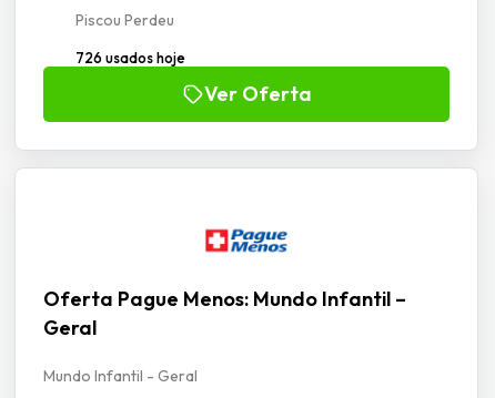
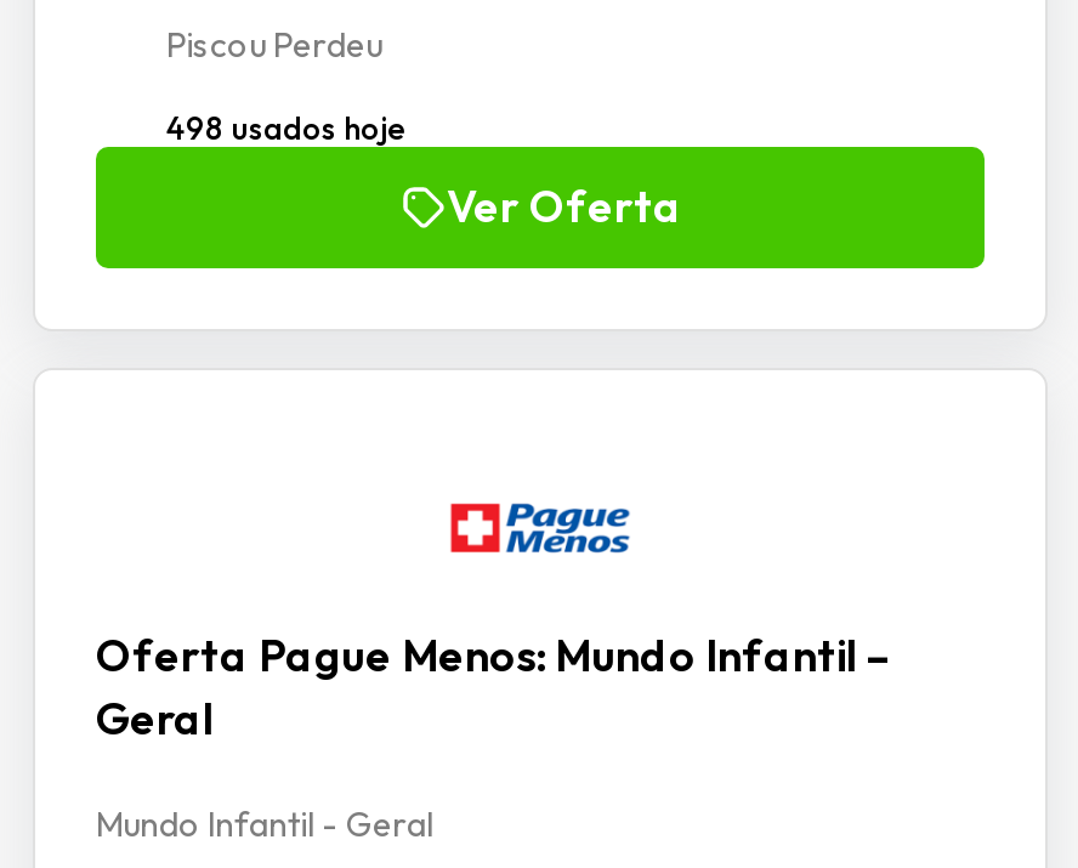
- 726 usados hoje
+ 498 usados hoje
